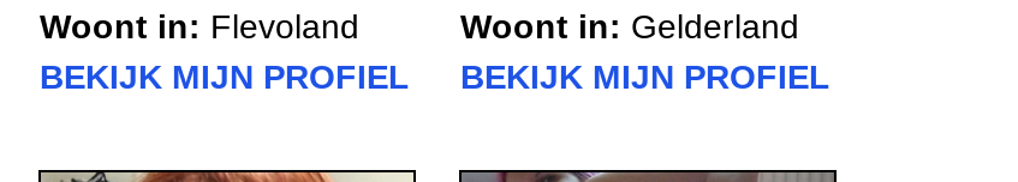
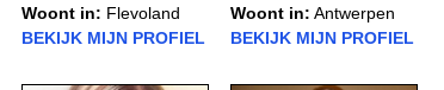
- Woont in: Gelderland
+ Woont in: Antwerpen
